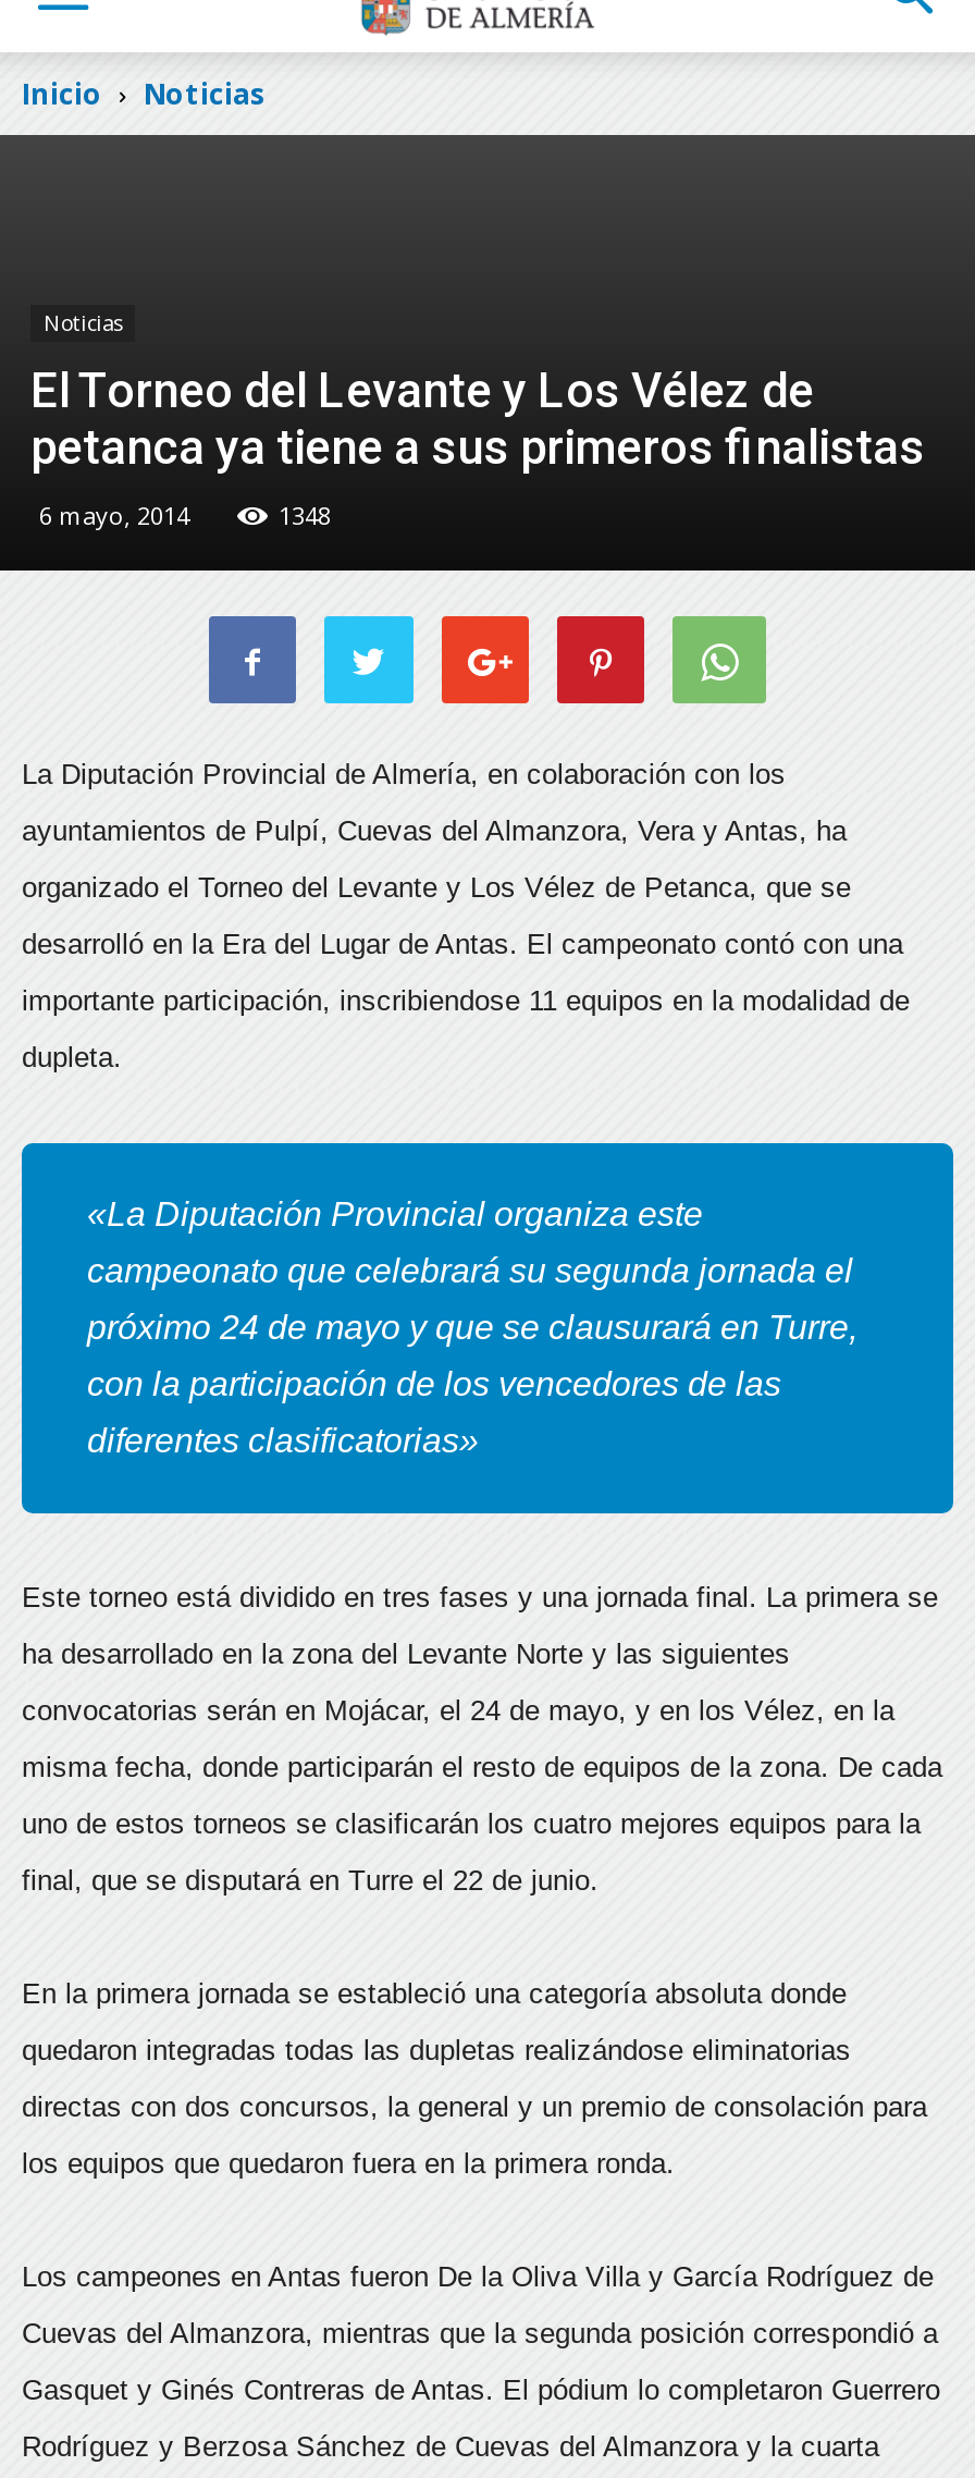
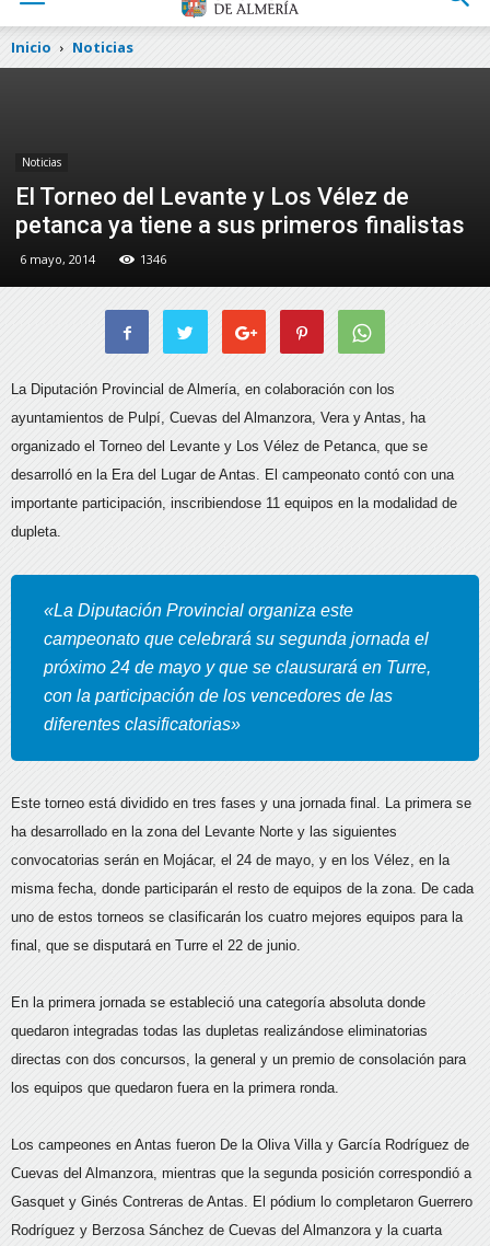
- 1348
+ 1346
